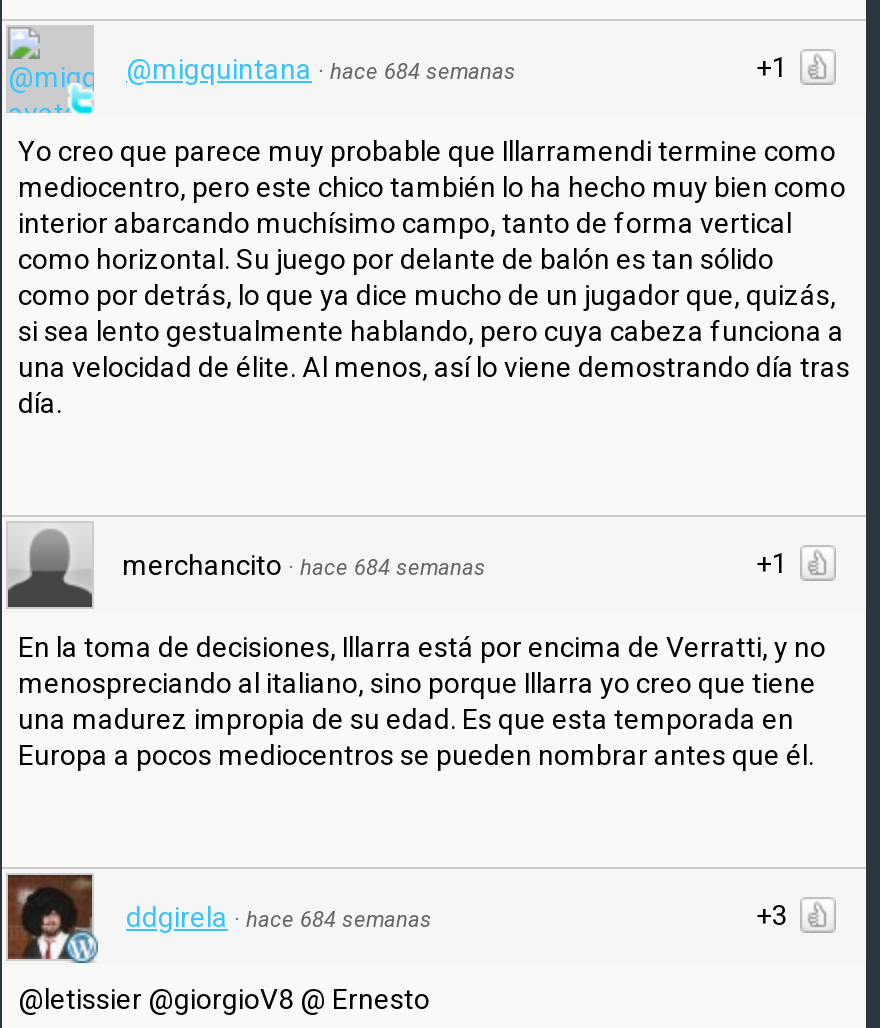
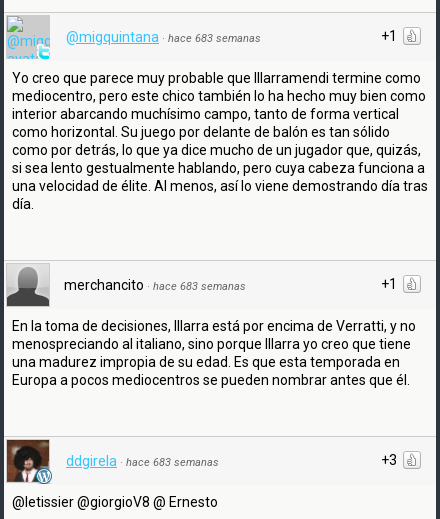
- @migquintana · hace 684 semanas
+ @migquintana · hace 683 semanas

- merchancito · hace 684 semanas
+ merchancito · hace 683 semanas

- ddgirela · hace 684 semanas
+ ddgirela · hace 683 semanas
